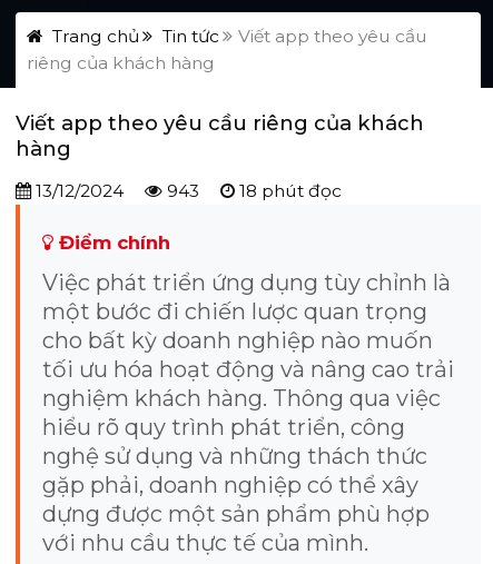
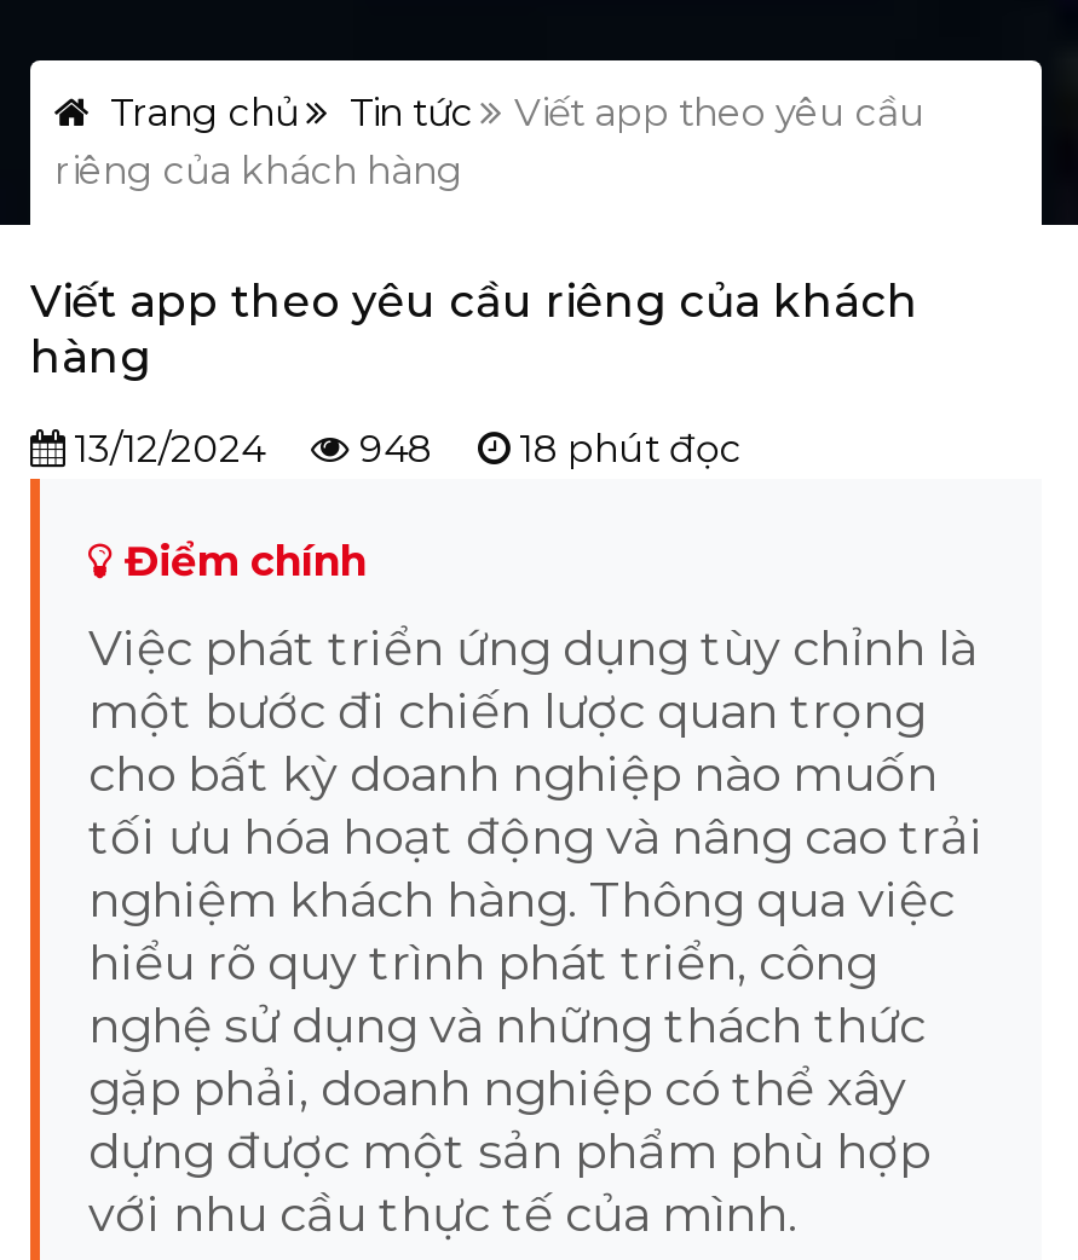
- 943 18 phút đọc
+ 948 18 phút đọc
